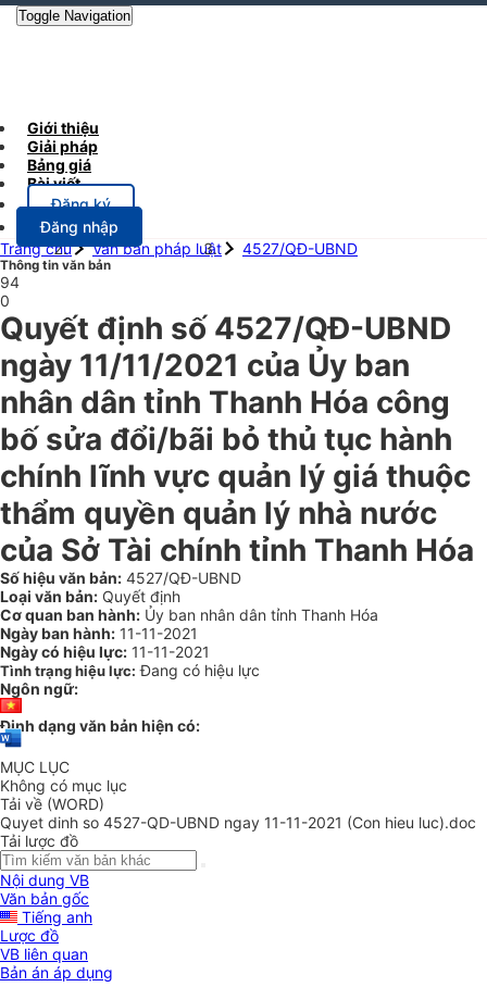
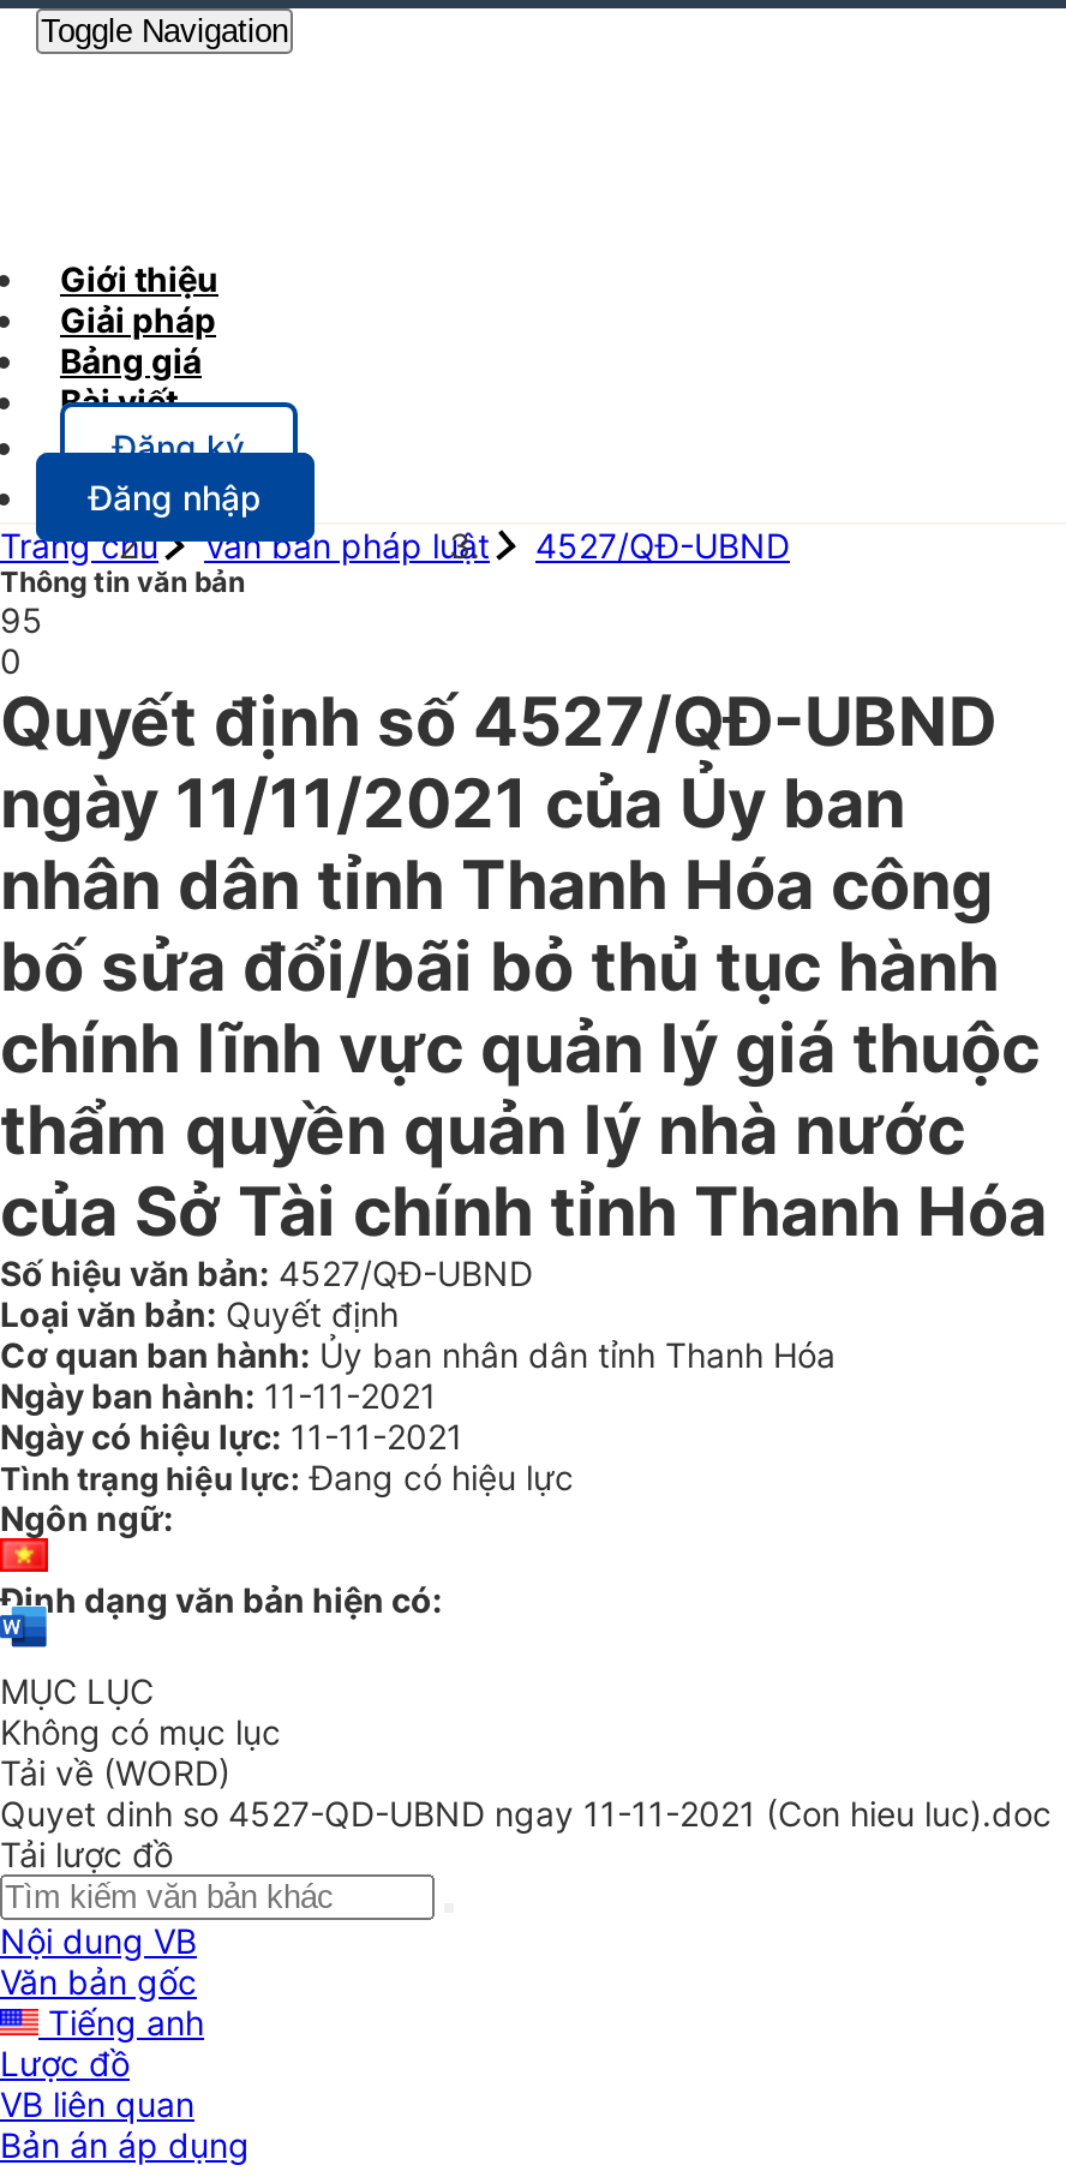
- 94
+ 95
